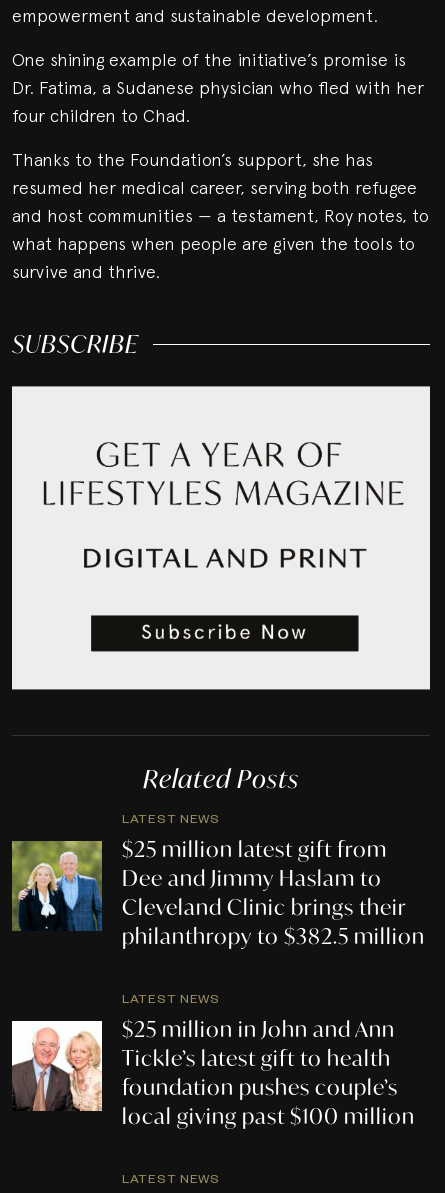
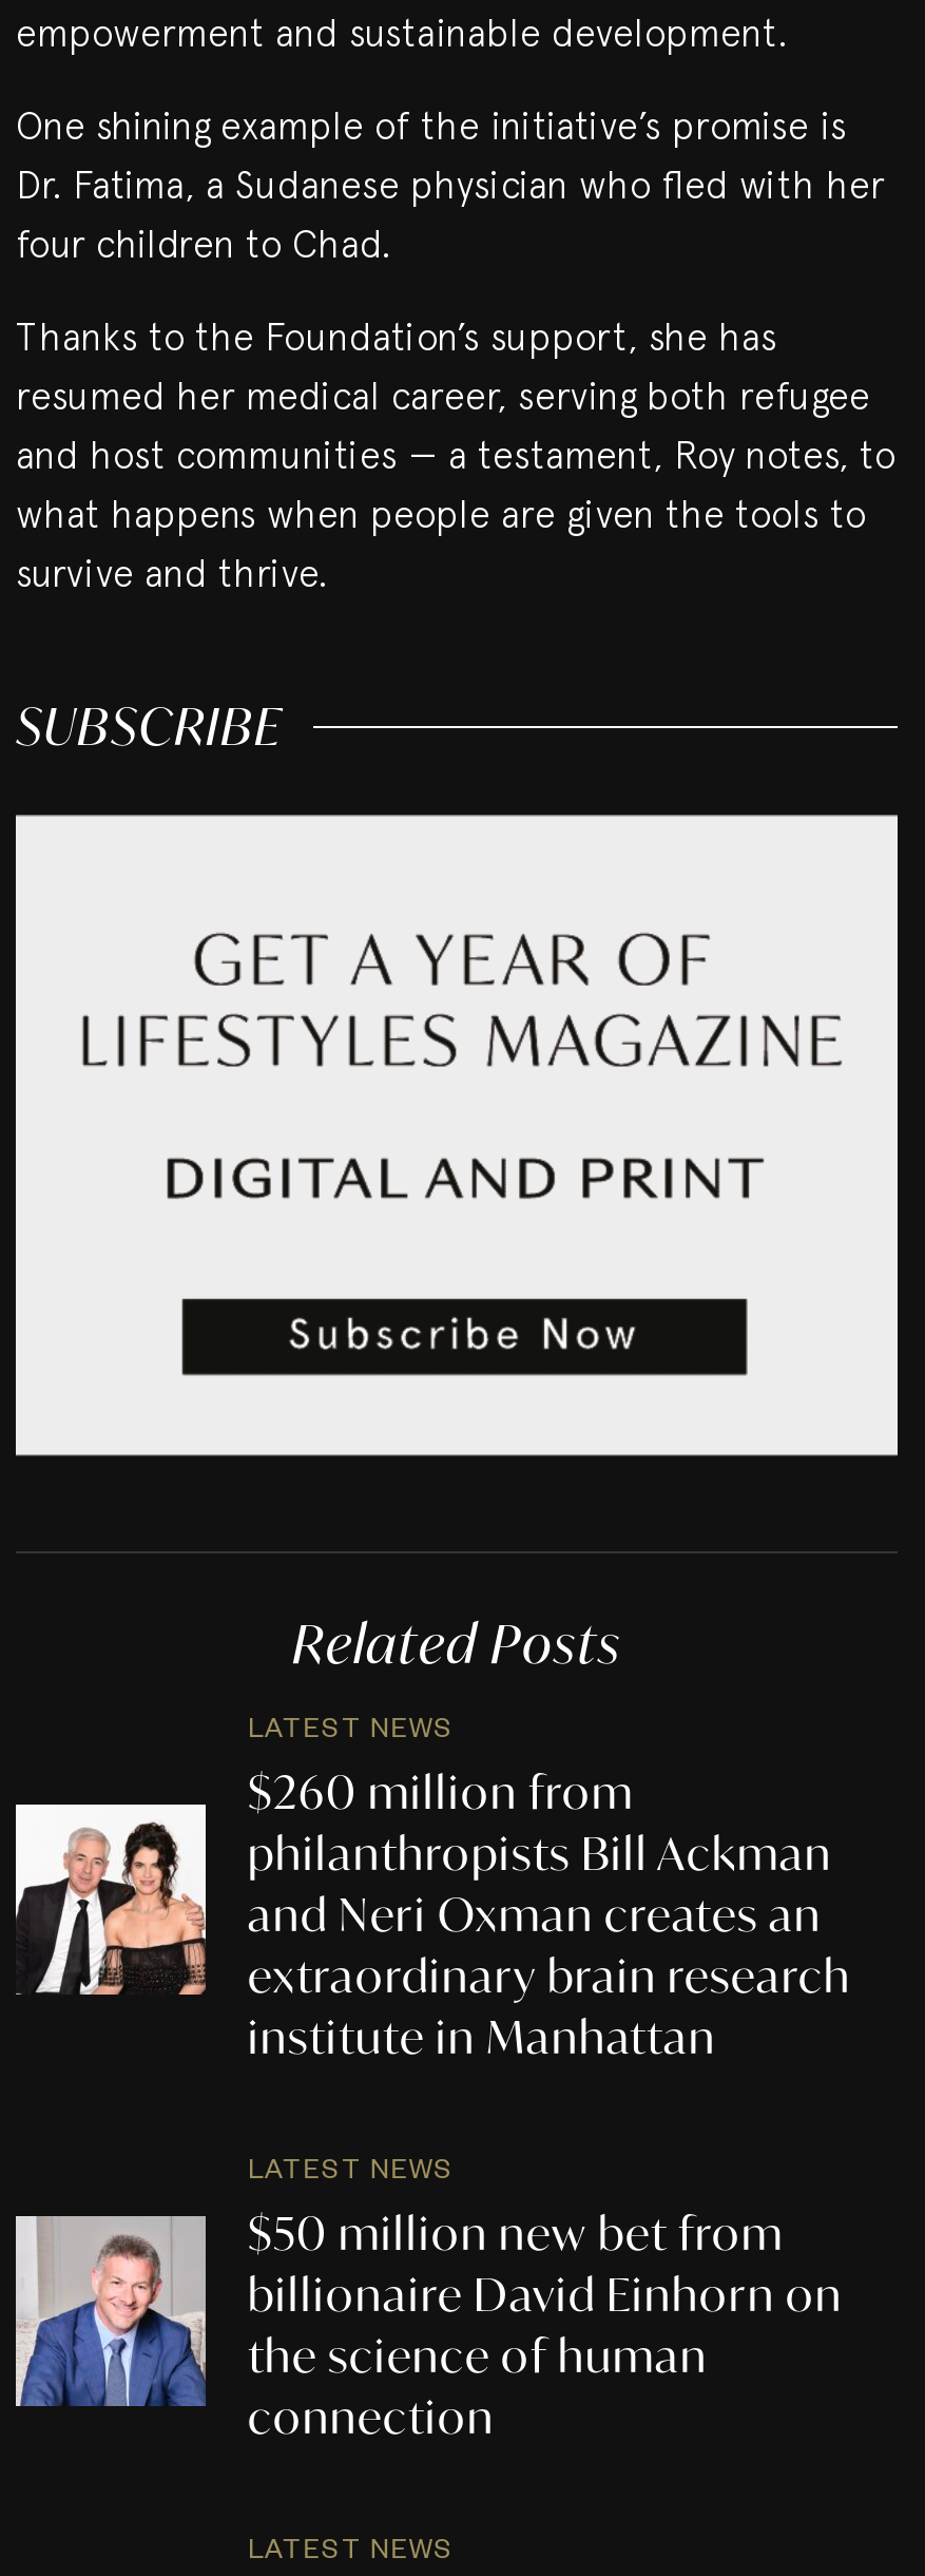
- [image]
- $25 million latest gift from
- Dee and Jimmy Haslam to
- Cleveland Clinic brings their
- philanthropy to $382.5 million
+ [image]
+ $260 million from
+ philanthropists Bill Ackman
+ and Neri Oxman creates an
+ extraordinary brain research
+ institute in Manhattan

- [image]
- $25 million in John and Ann
- Tickle’s latest gift to health
- foundation pushes couple’s
- local giving past $100 million
+ [image]
+ $50 million new bet from
+ billionaire David Einhorn on
+ the science of human
+ connection
